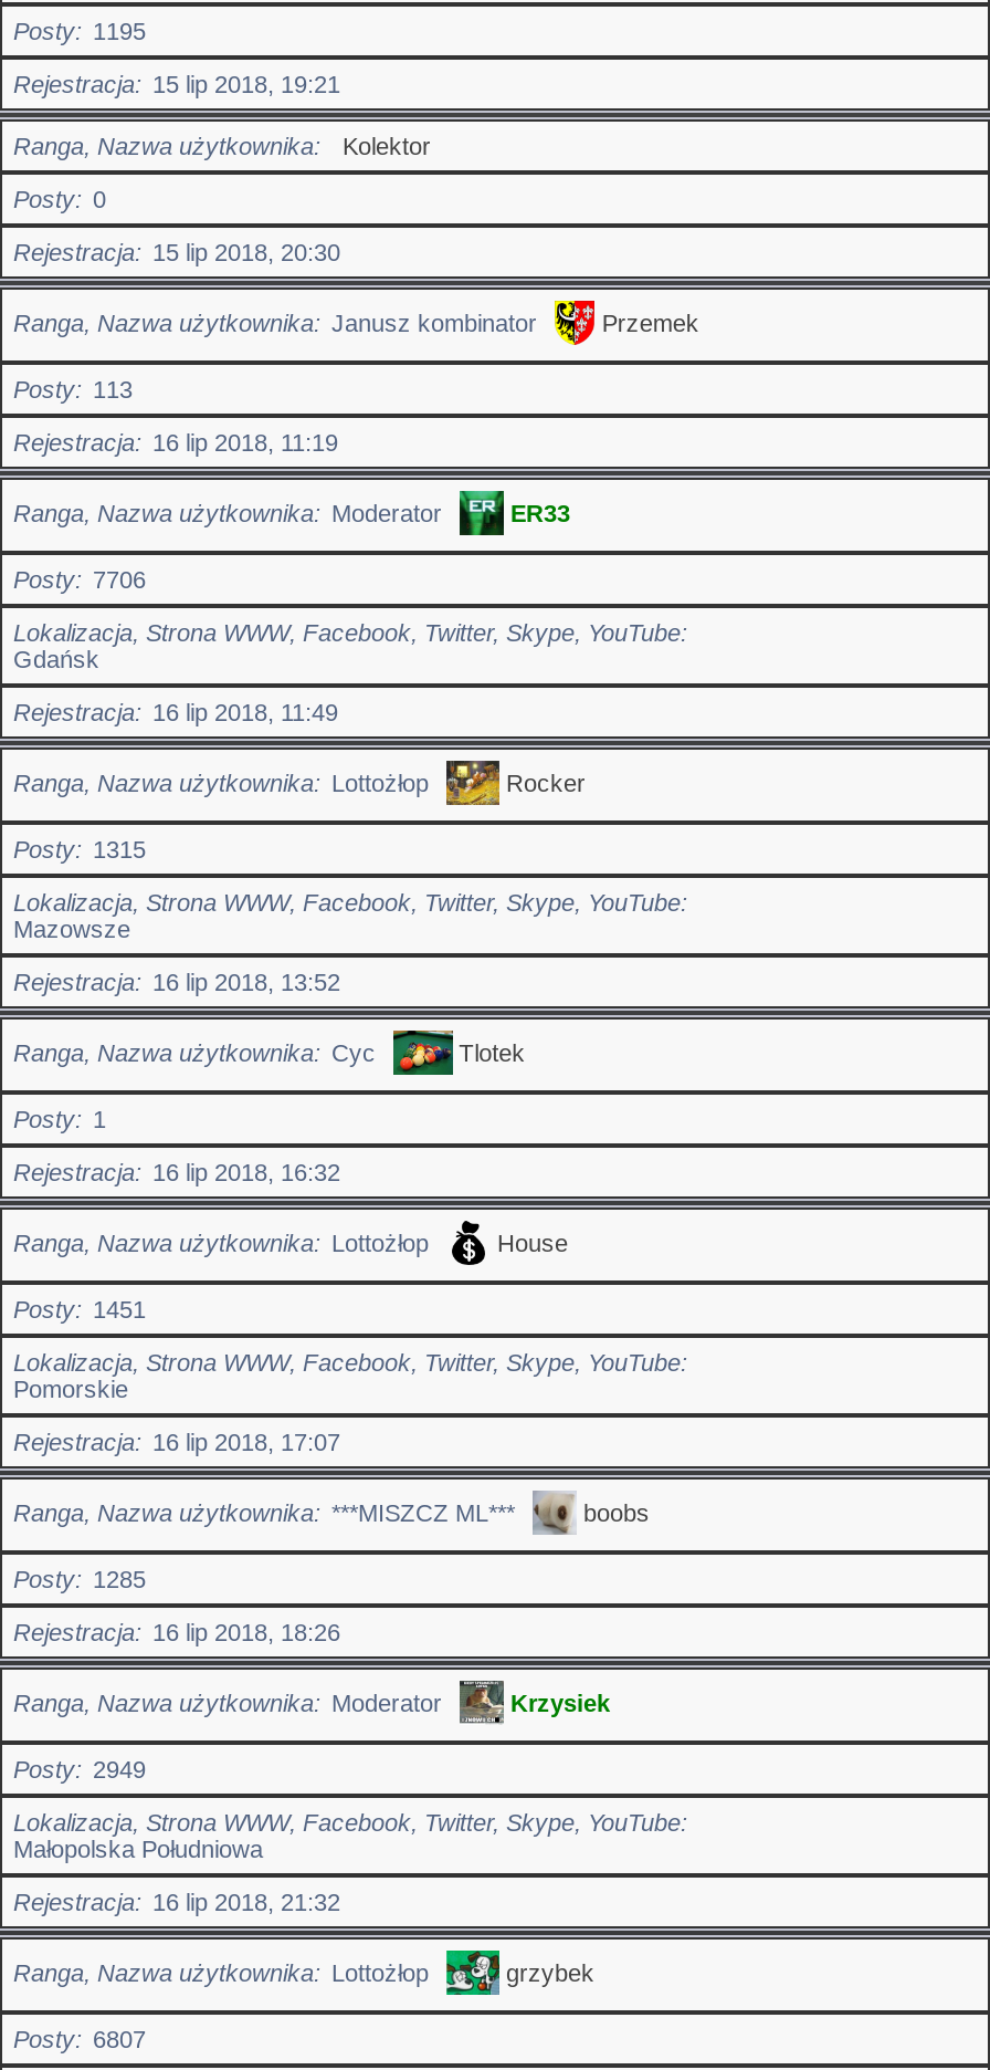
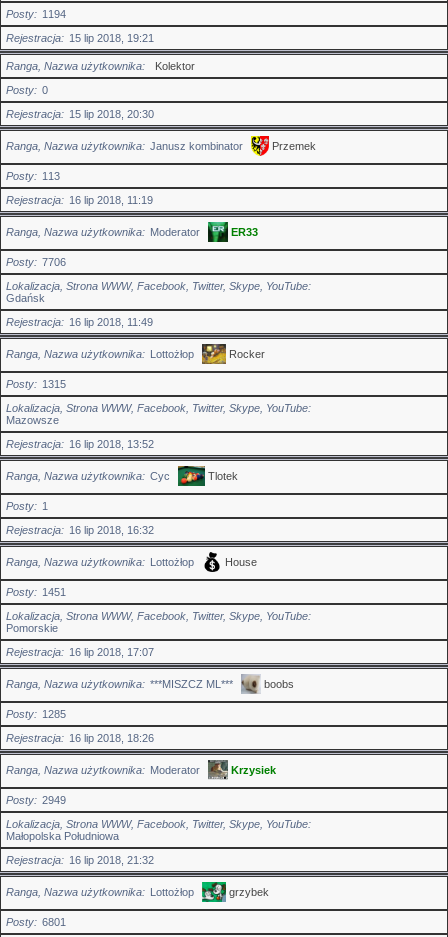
- Posty 1195
+ Posty 1194

- Posty 6807
+ Posty 6801
